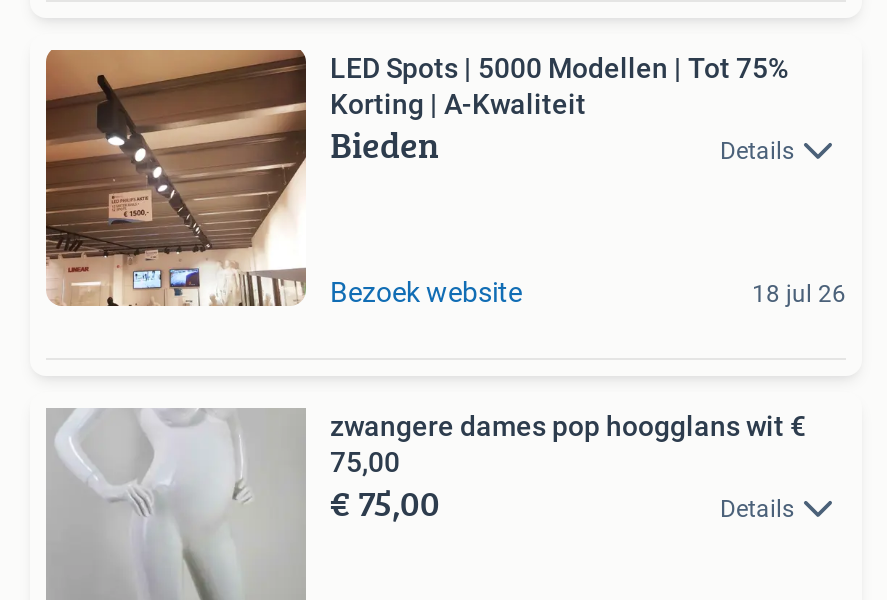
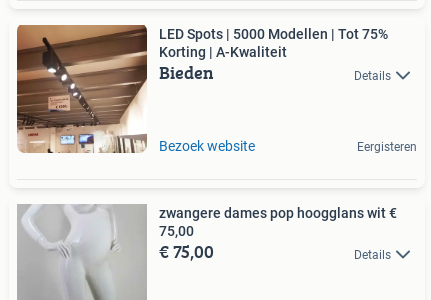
- 18 jul 26
+ Eergisteren
